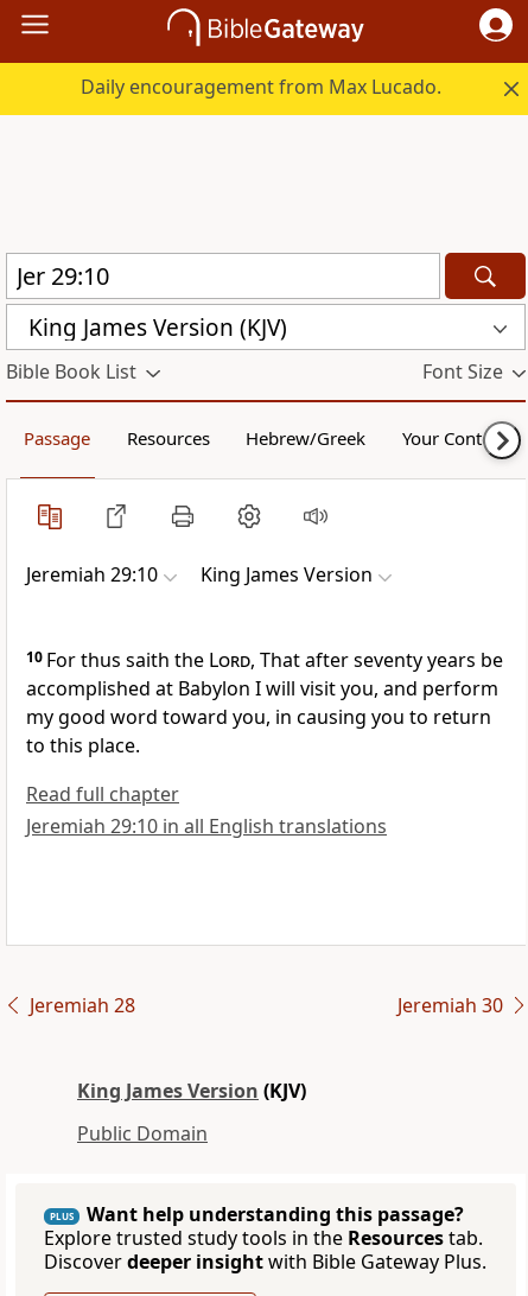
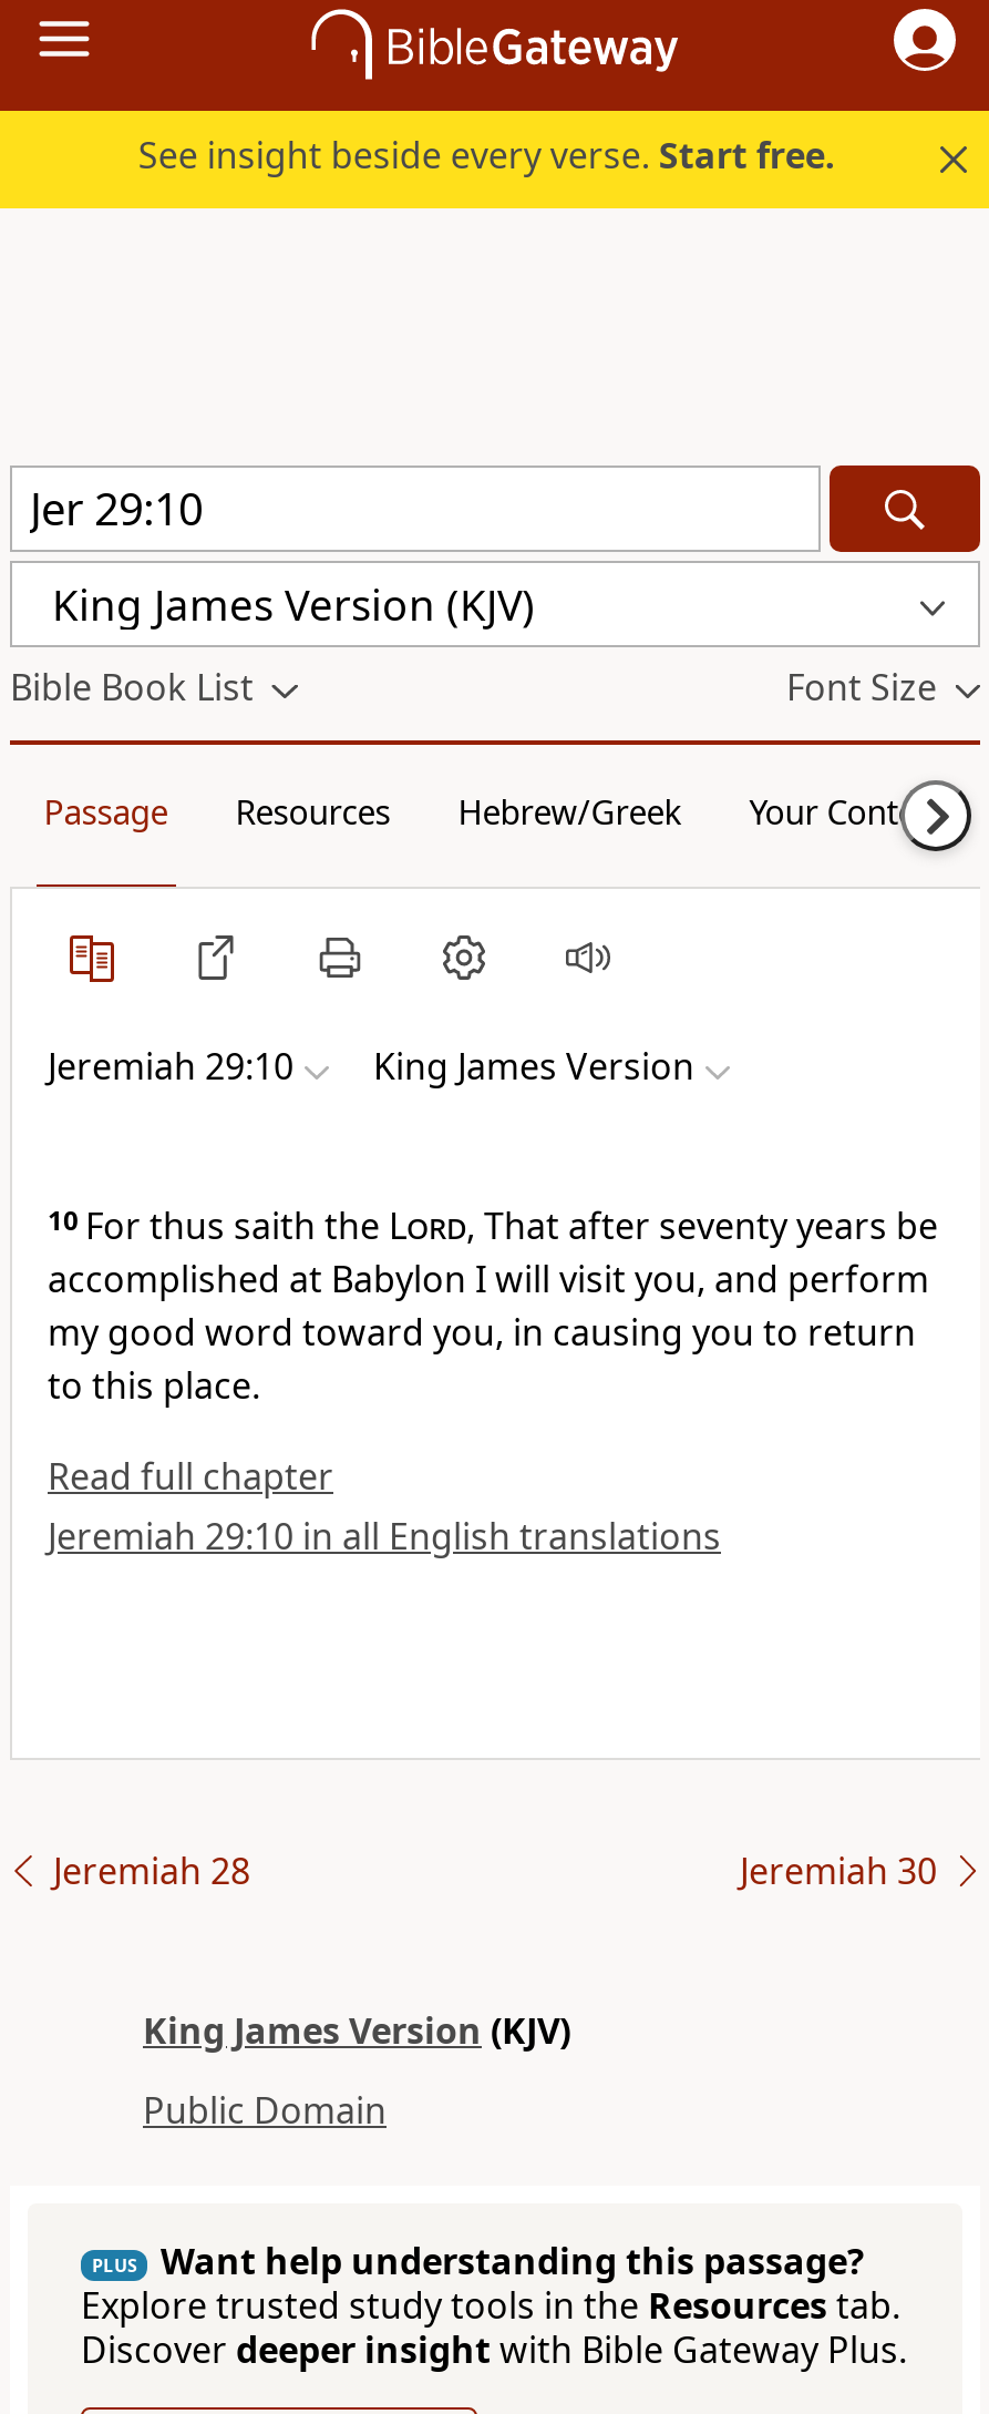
- Daily encouragement from Max Lucado.
+ See insight beside every verse. Start free.
